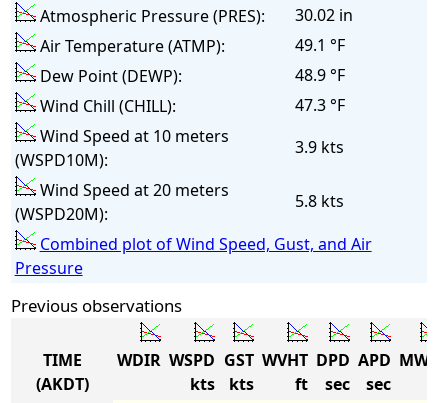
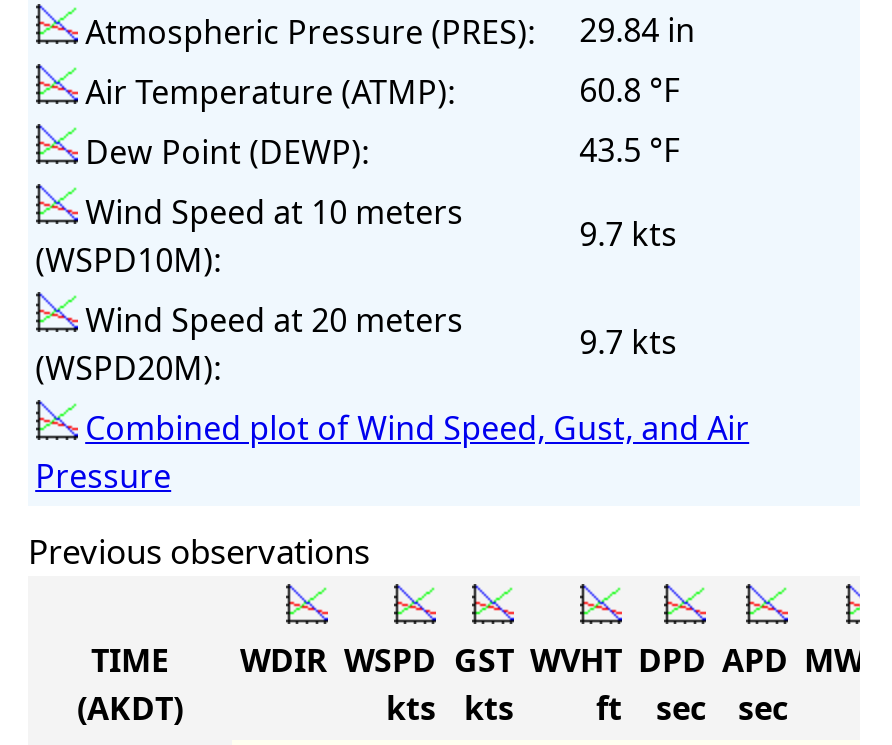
- Atmospheric Pressure (PRES): 30.02 in
+ Atmospheric Pressure (PRES): 29.84 in

- 49.1 °F
+ 60.8 °F

- 48.9 °F
- Wind Chill (CHILL):
- 47.3 °F
+ 43.5 °F

- 3.9 kts
+ 9.7 kts

- 5.8 kts
+ 9.7 kts
